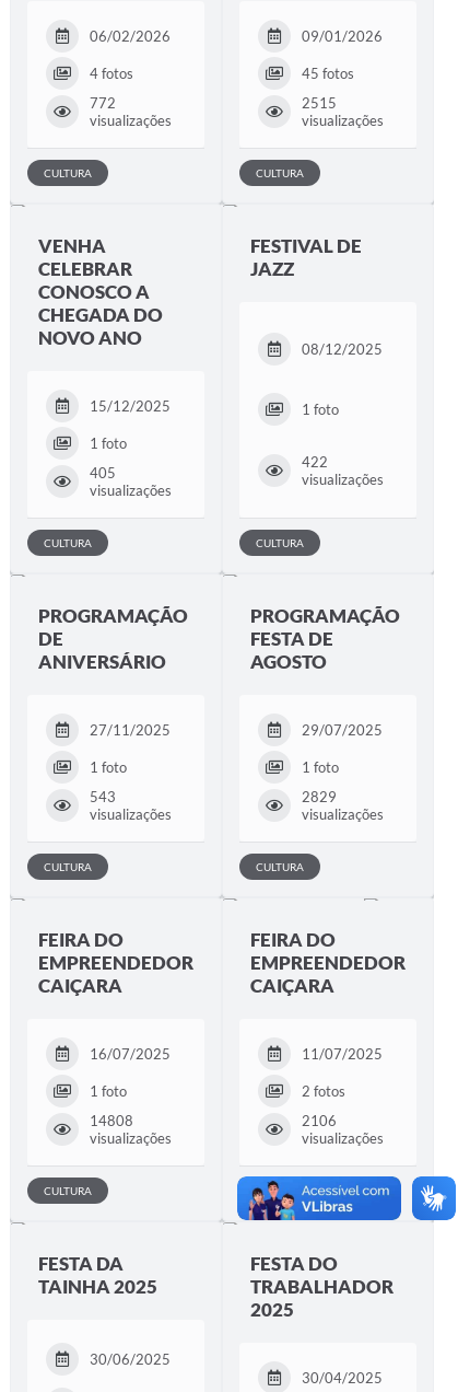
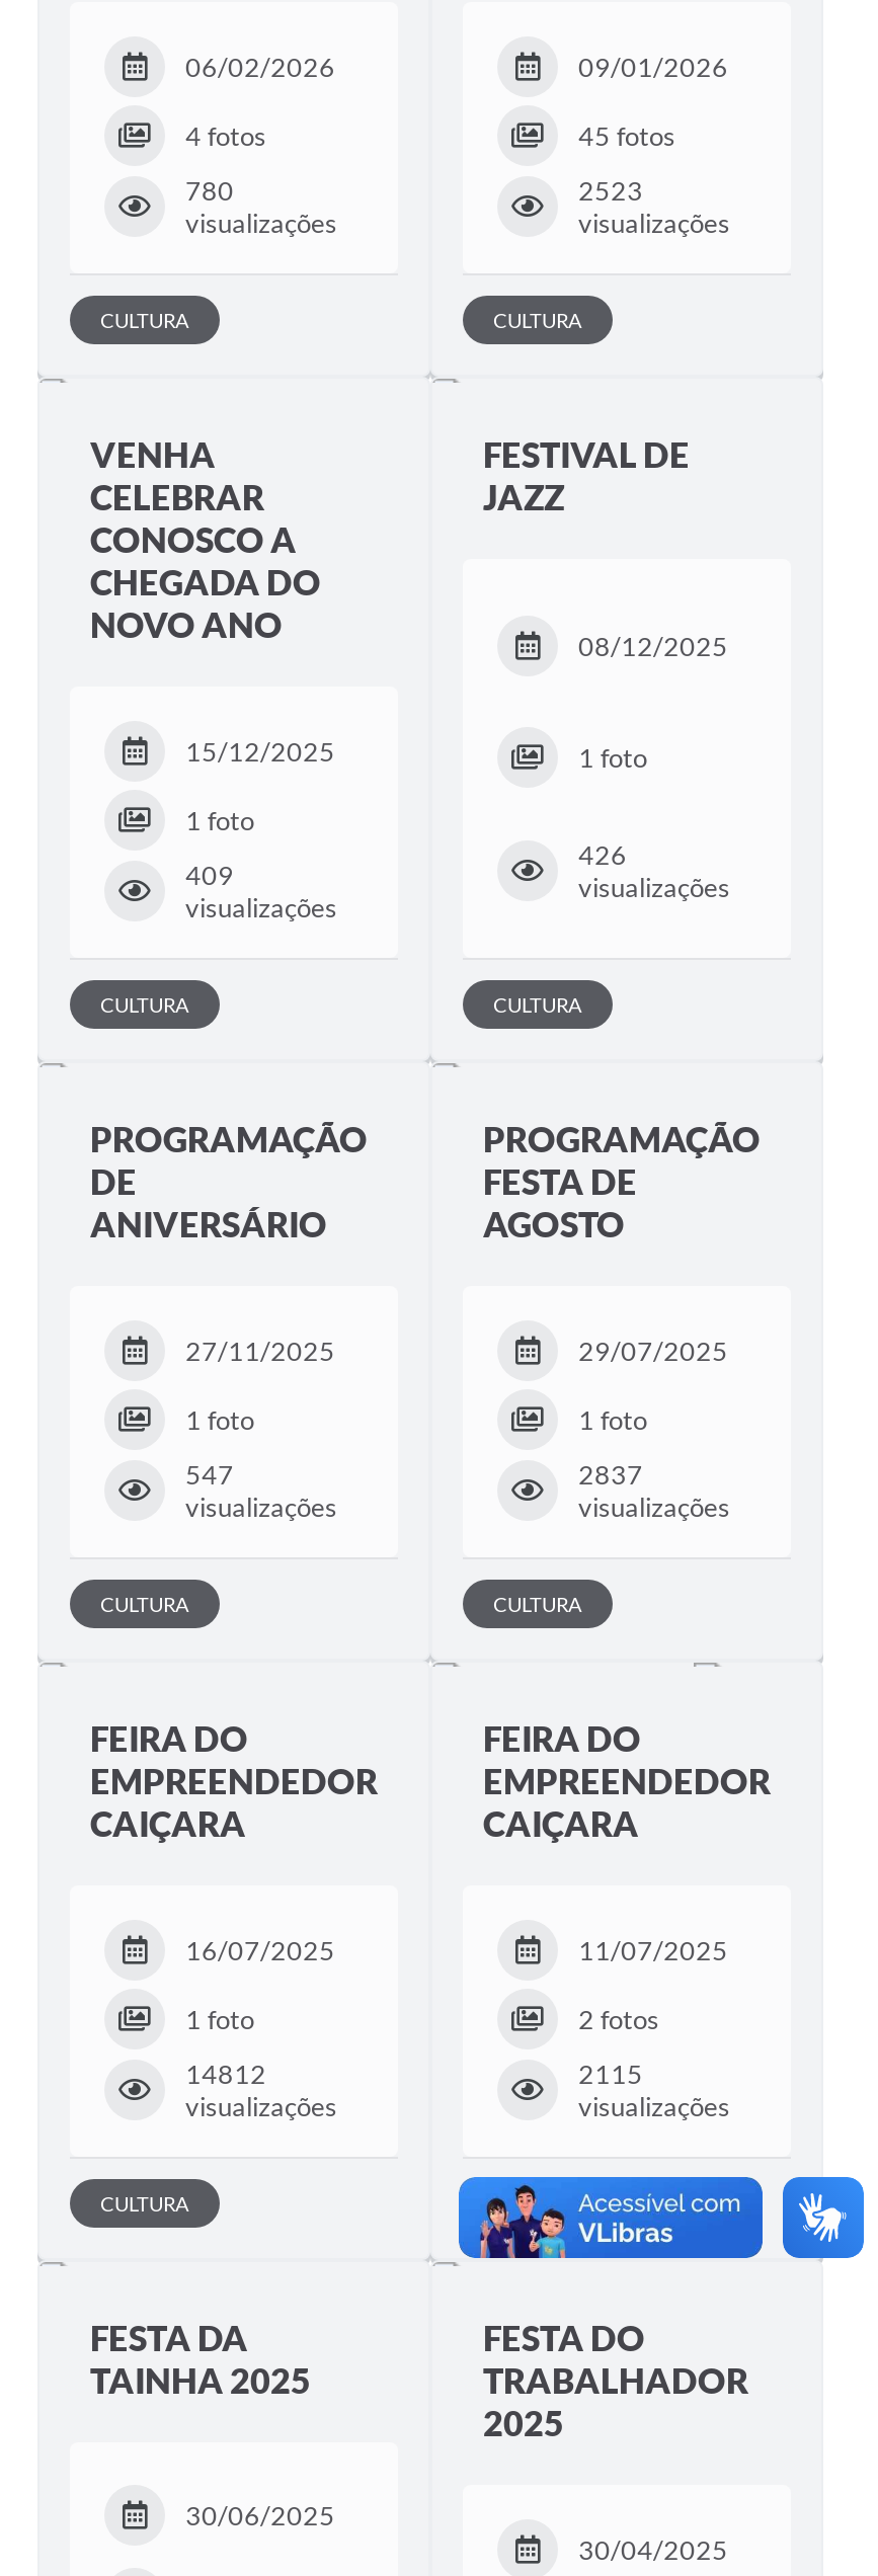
- 772
+ 780

- 2515
+ 2523

- 422
+ 426

- 405
+ 409

- 543
+ 547

- 2829
+ 2837

- 14808
+ 14812

- 2106
+ 2115
